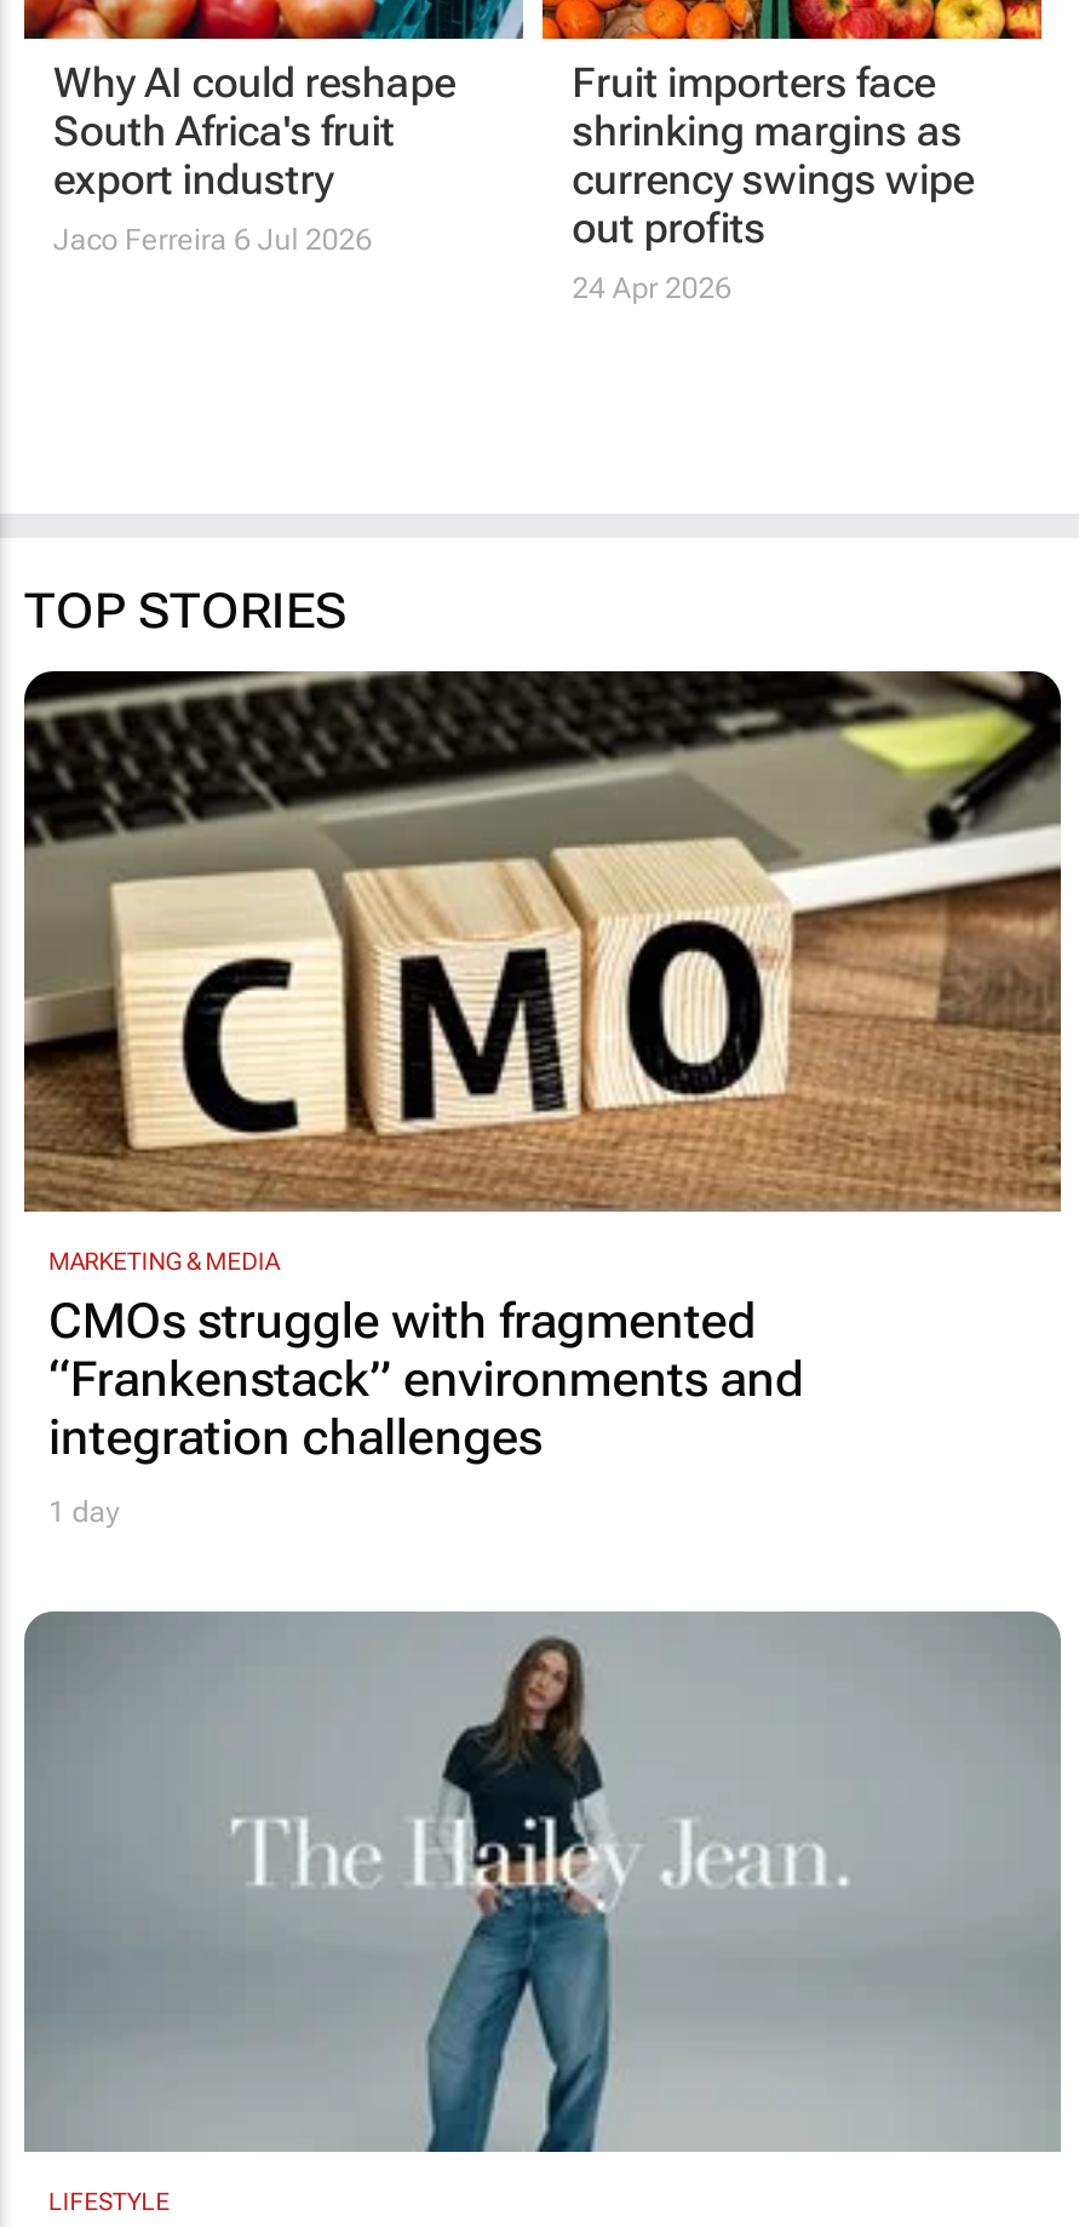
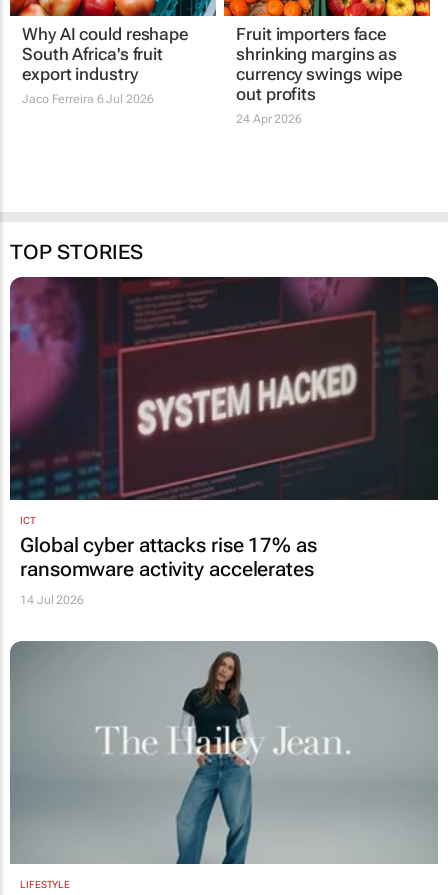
- [image]
- MARKETING & MEDIA
- CMOs struggle with fragmented
- “Frankenstack” environments and
- integration challenges
+ [image]
+ ICT
+ Global cyber attacks rise 17% as
+ ransomware activity accelerates

- 1 day
+ 14 Jul 2026
